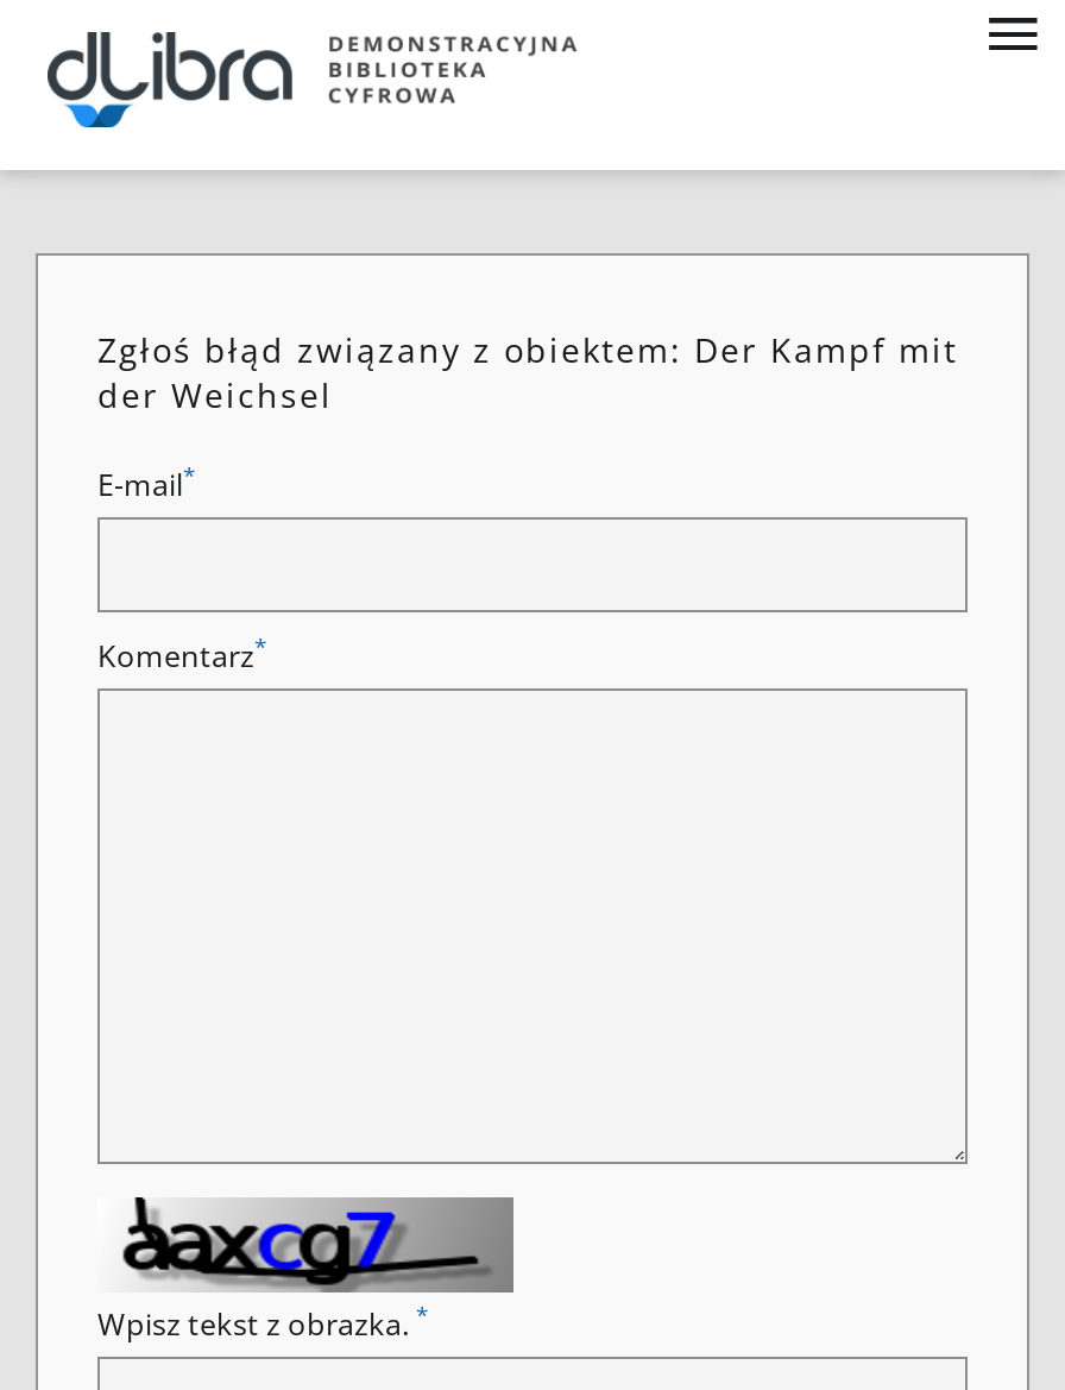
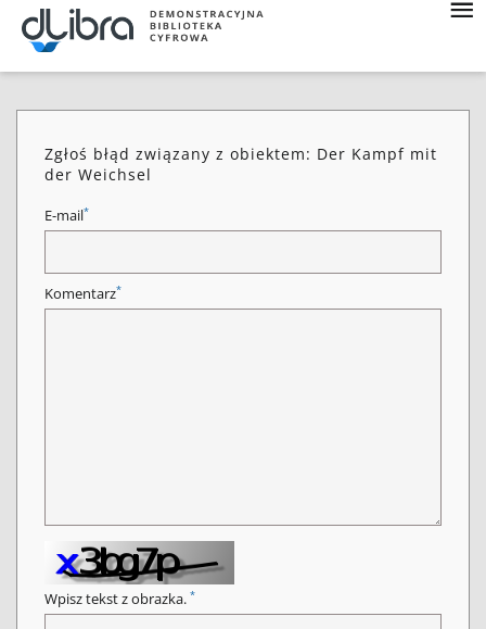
- [image]
+ [image]
